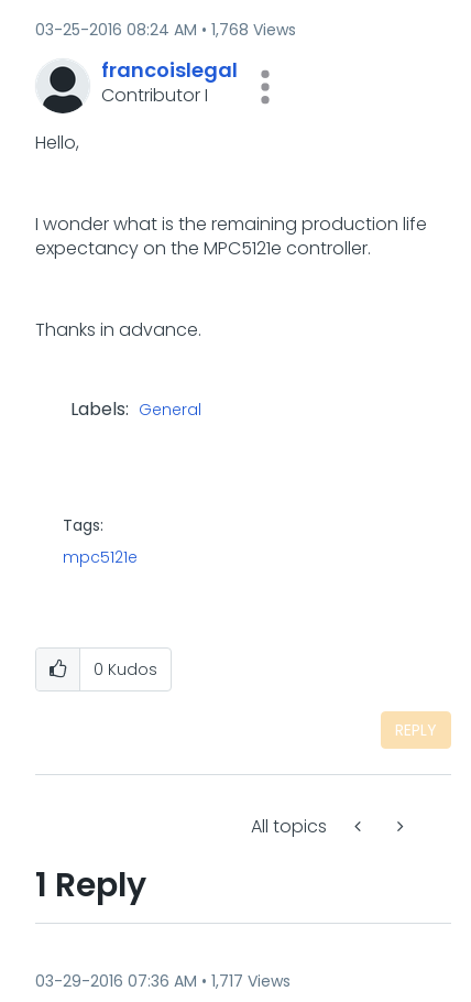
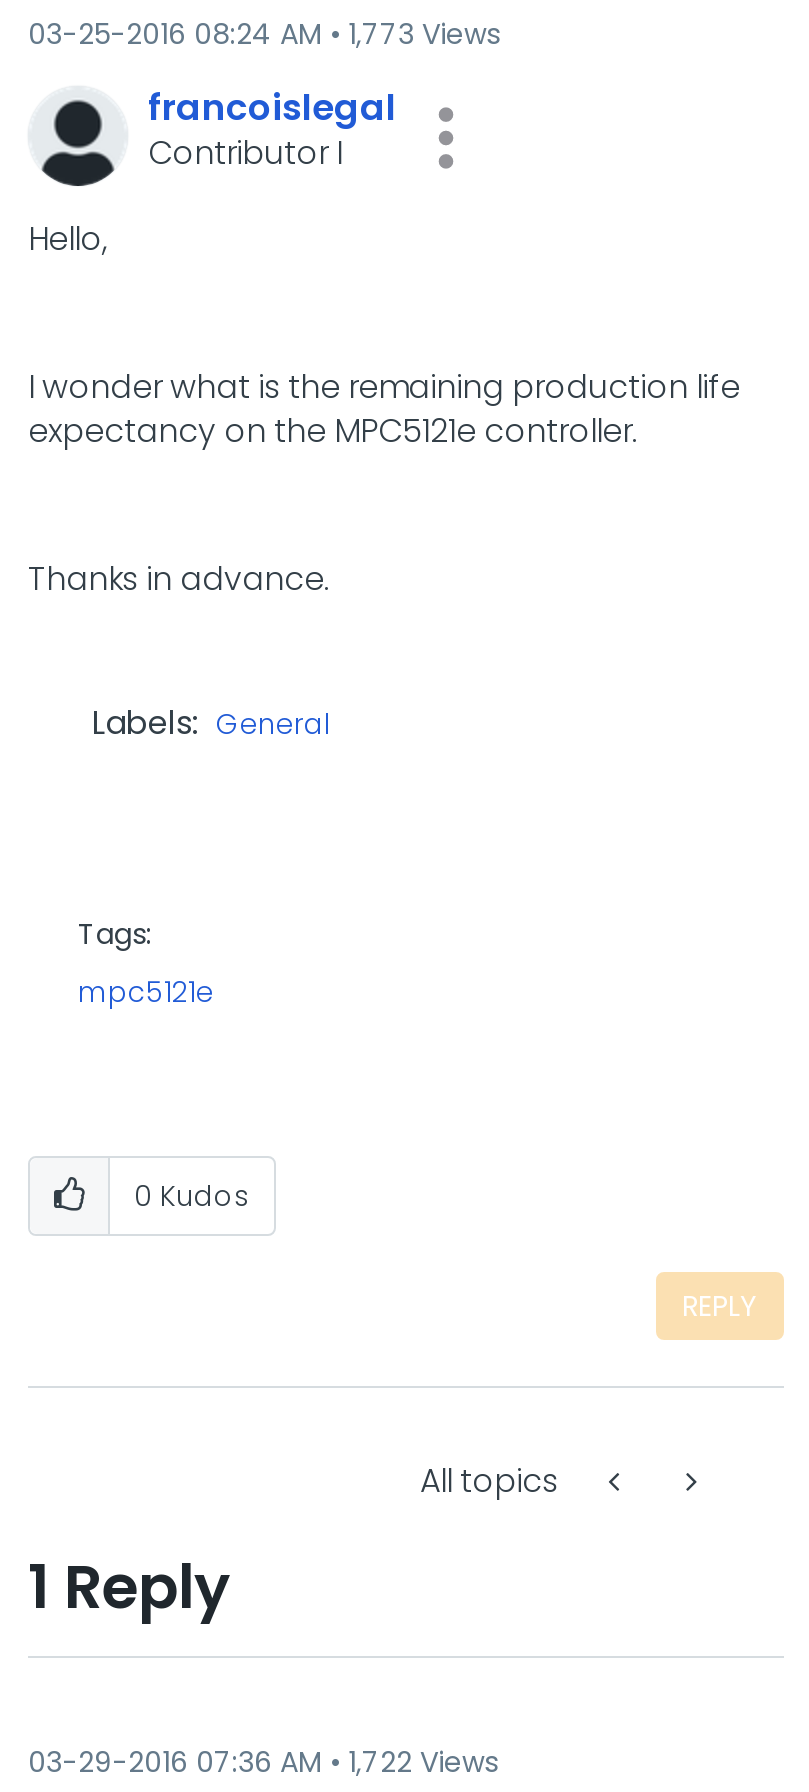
- 03-25-2016 08:24 AM 1,768 Views
+ 03-25-2016 08:24 AM 1,773 Views

- 03-29-2016 07:36 AM 1,717 Views
+ 03-29-2016 07:36 AM 1,722 Views
